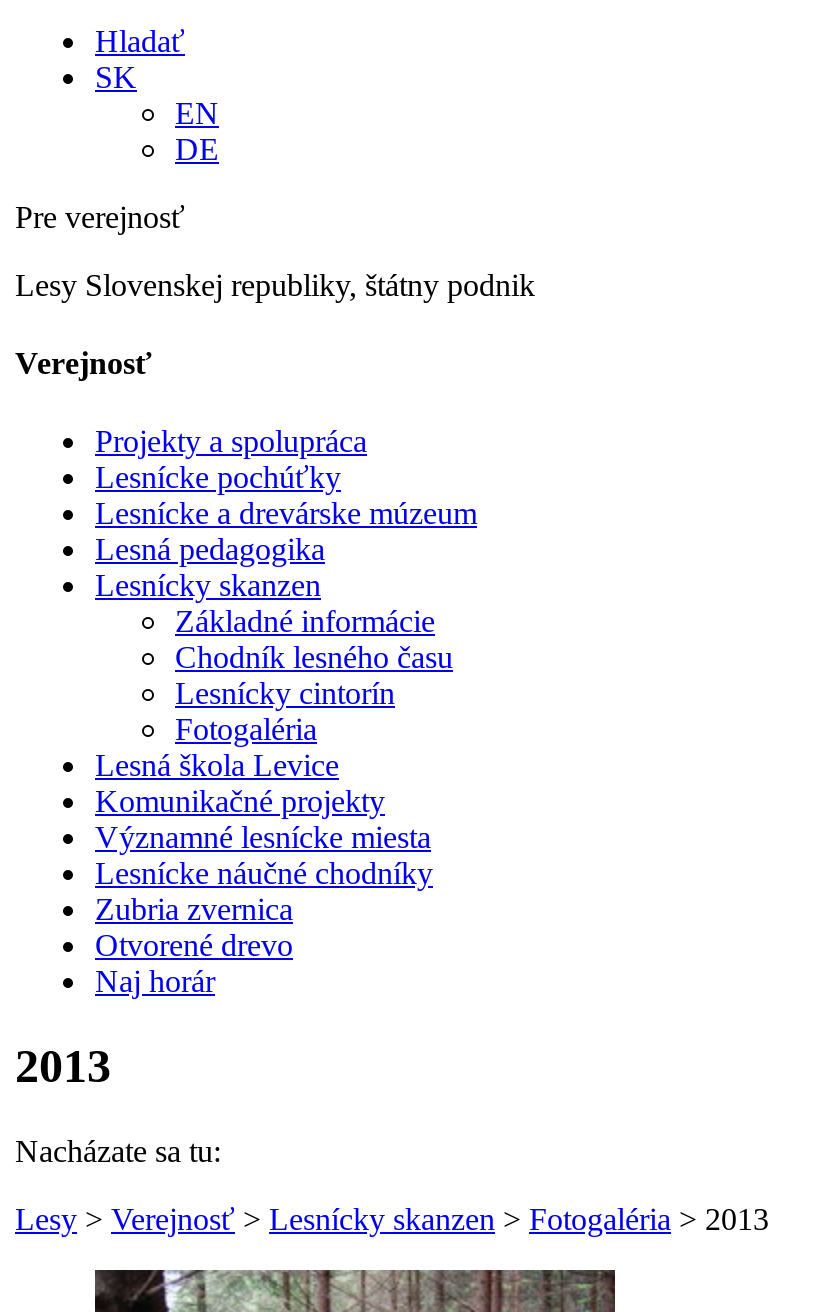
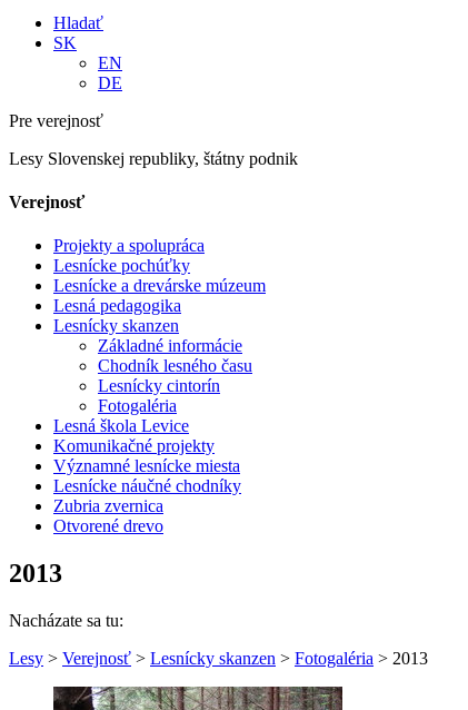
- Naj horár
